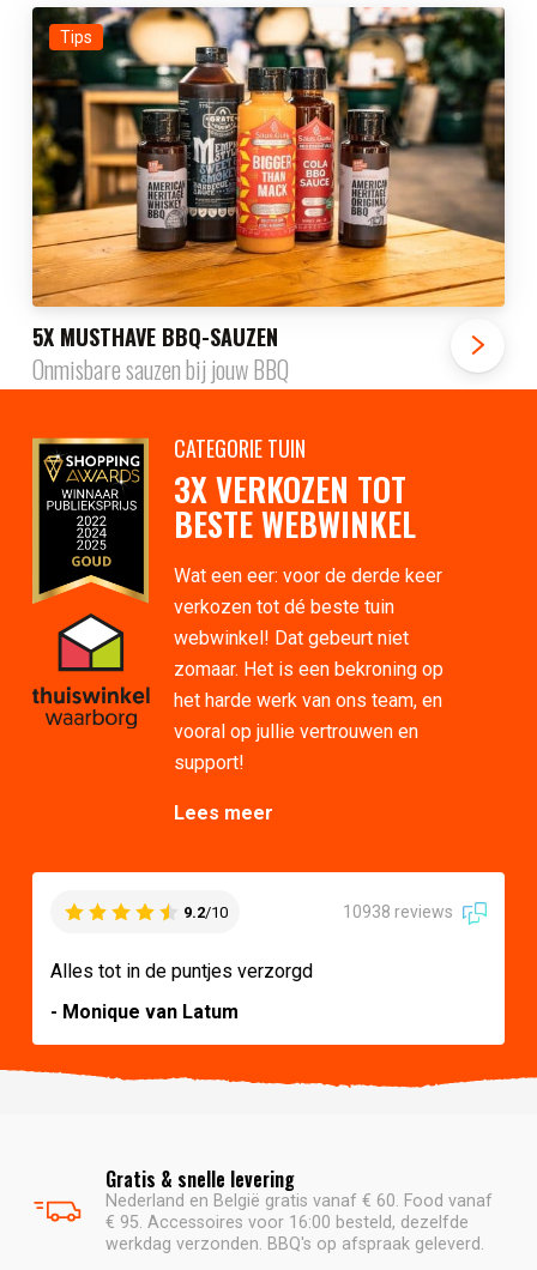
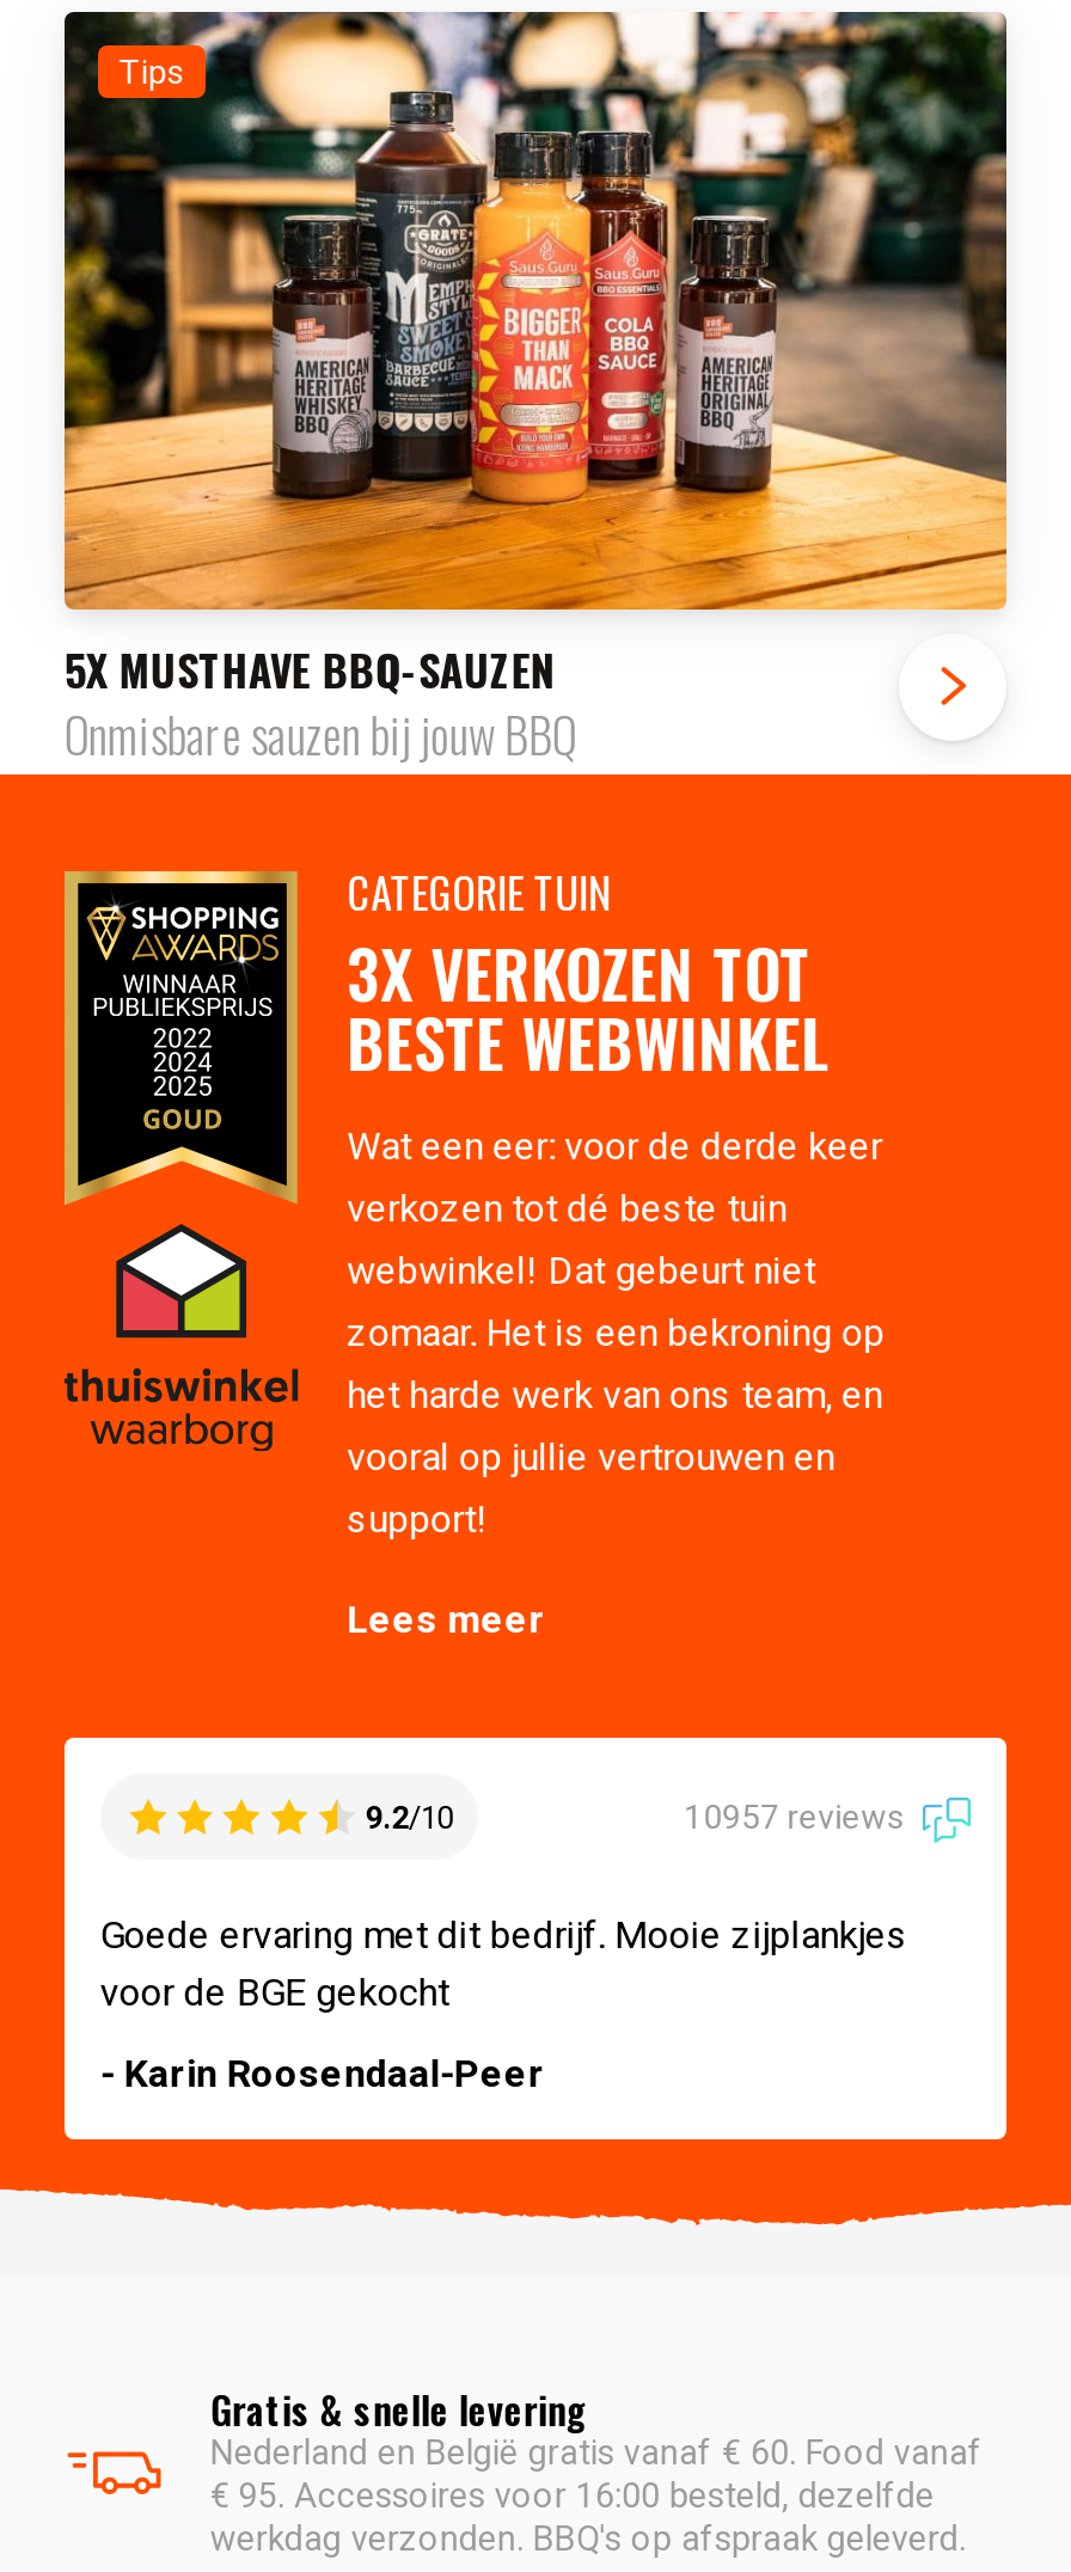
- 10938 reviews
+ 10957 reviews

- Alles tot in de puntjes verzorgd
+ Goede ervaring met dit bedrijf. Mooie zijplankjes
+ voor de BGE gekocht

- - Monique van Latum
+ - Karin Roosendaal-Peer
